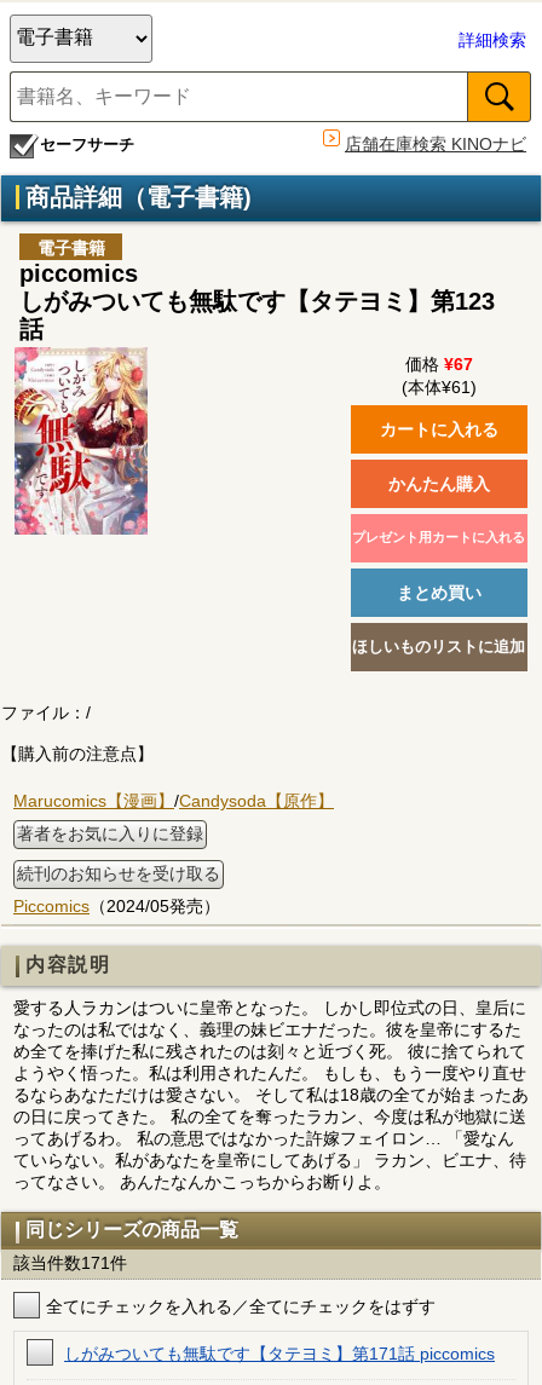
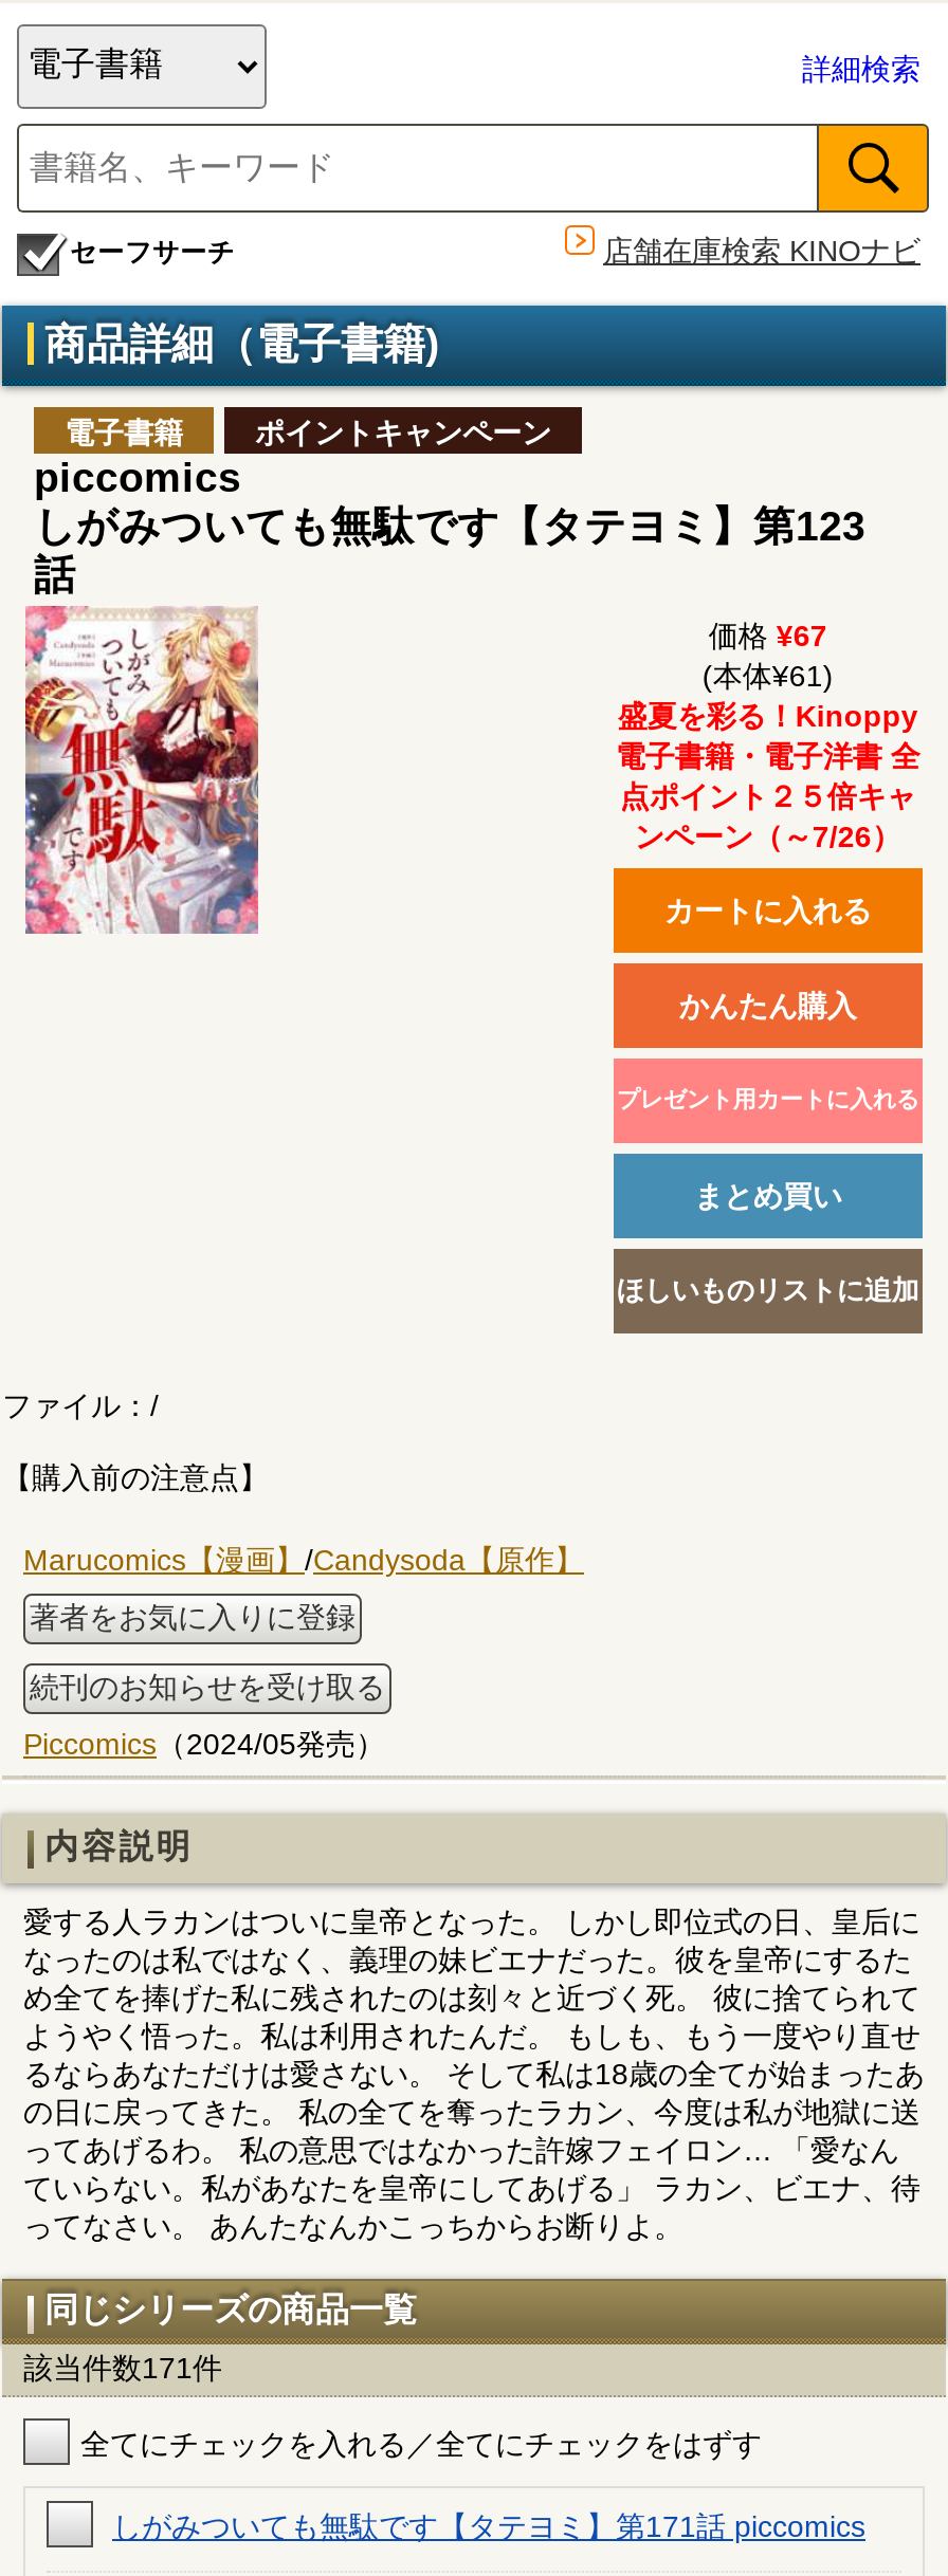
+ ポイントキャンペーン

+ 盛夏を彩る！Kinoppy
+ 電子書籍・電子洋書 全
+ 点ポイント２５倍キャ
+ ンペーン（～7/26）
